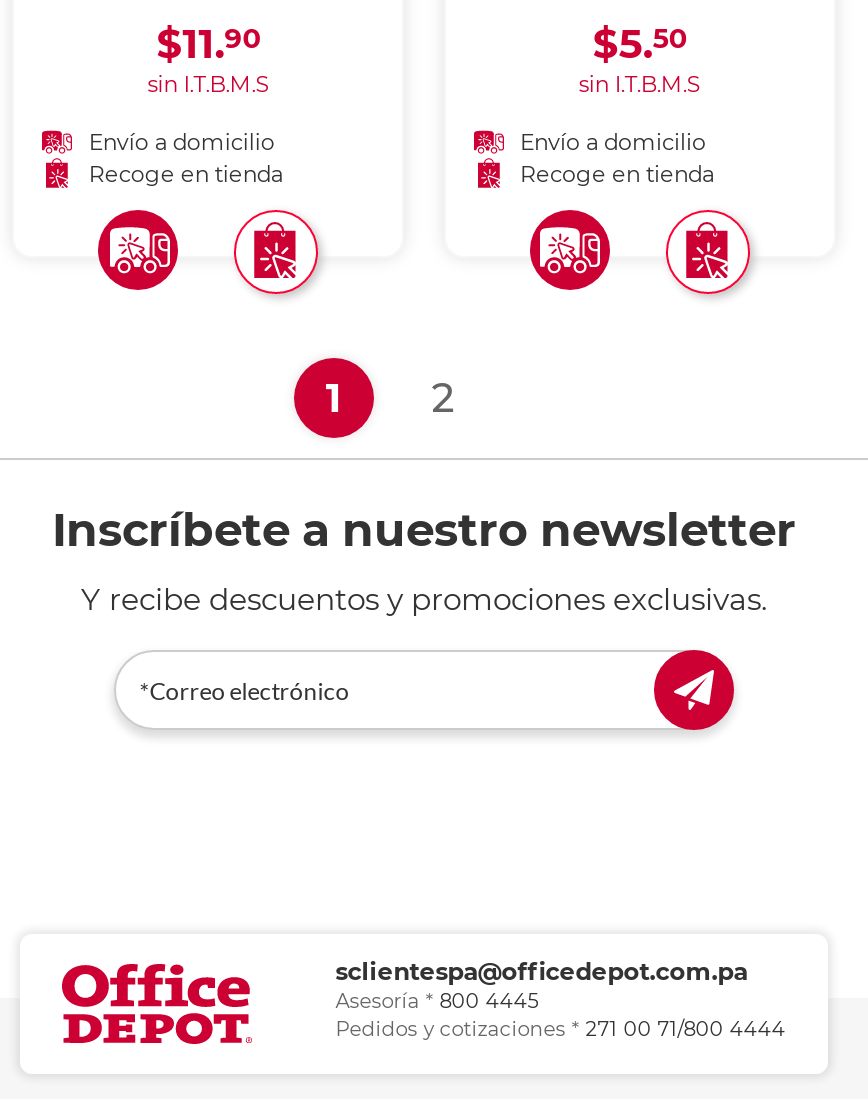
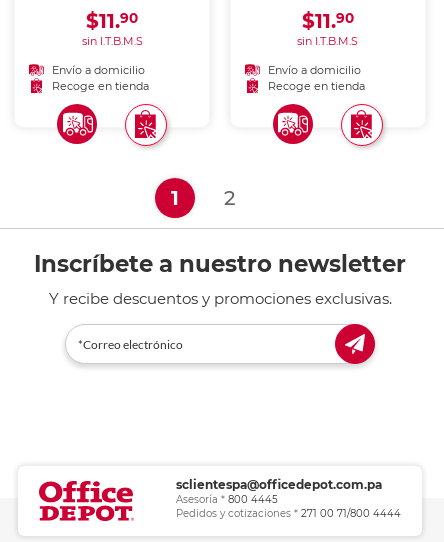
- $5.50
+ $11.90
